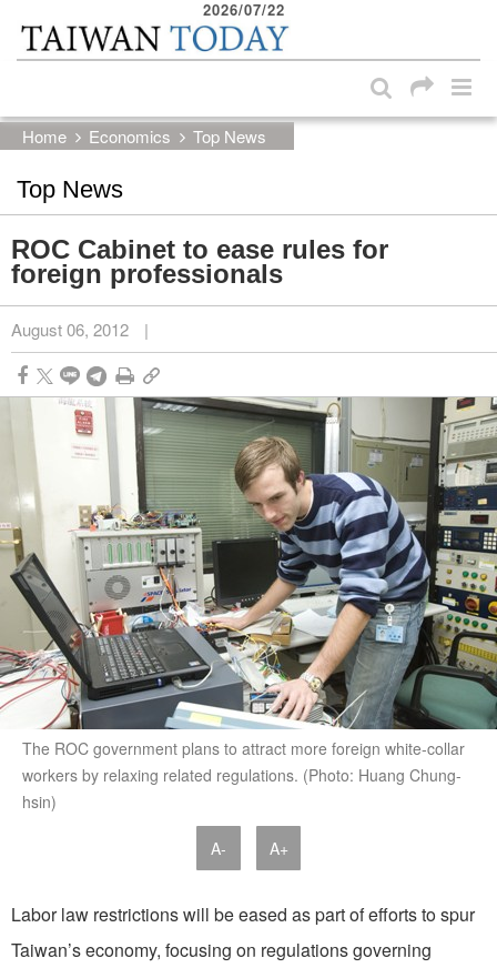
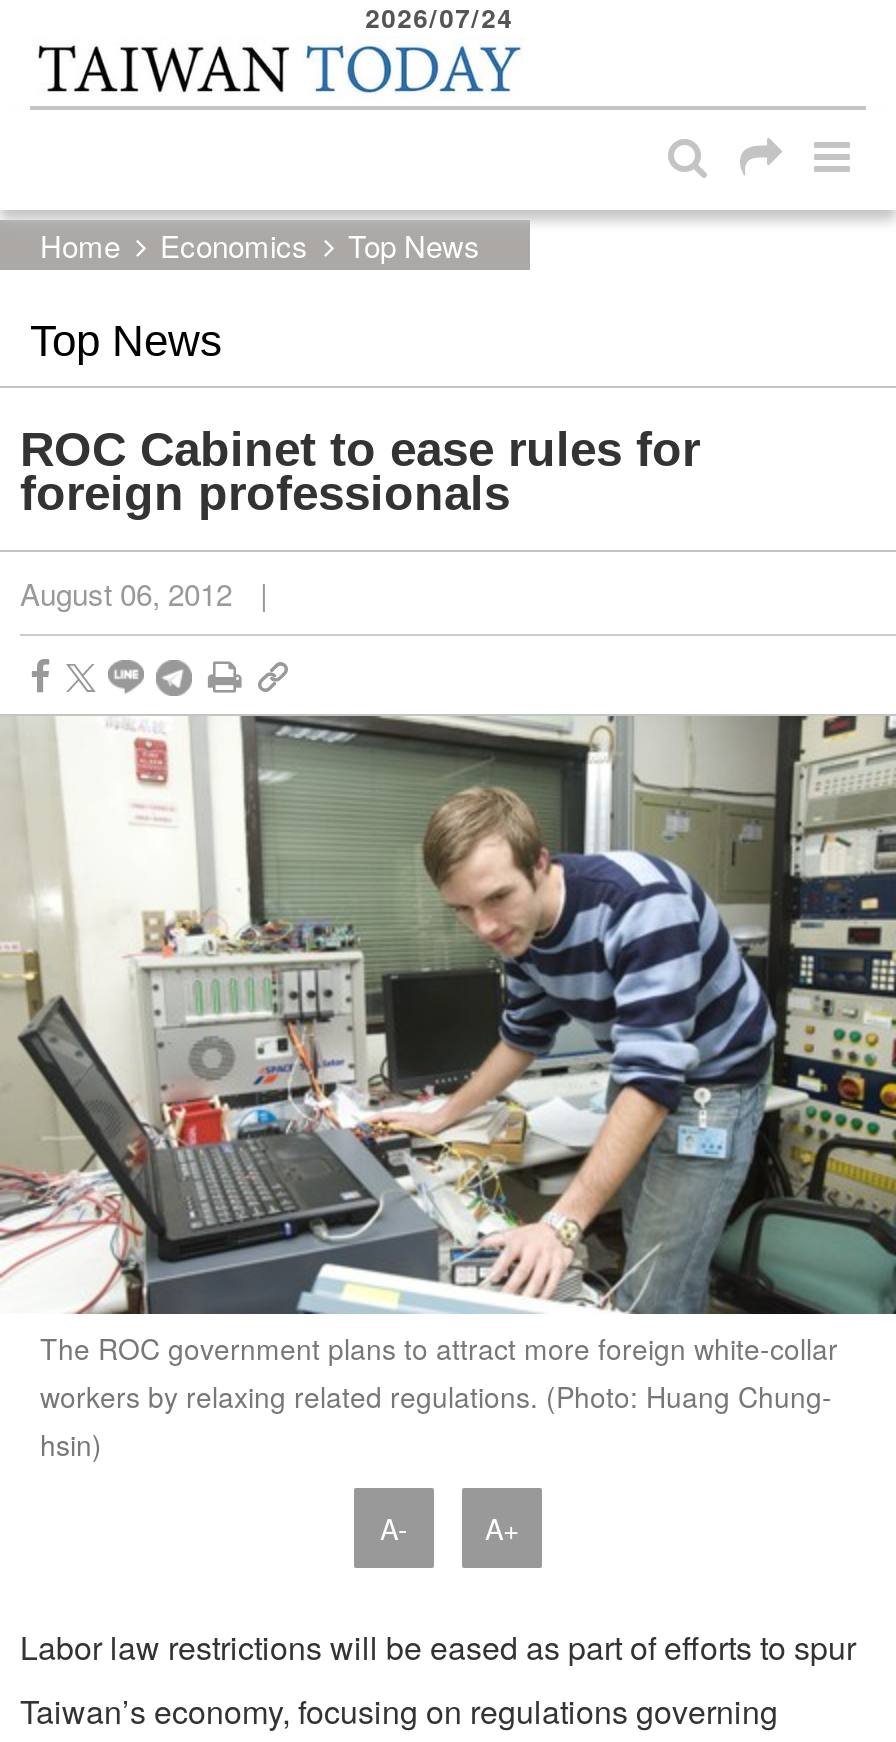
- 2026/07/22
+ 2026/07/24
